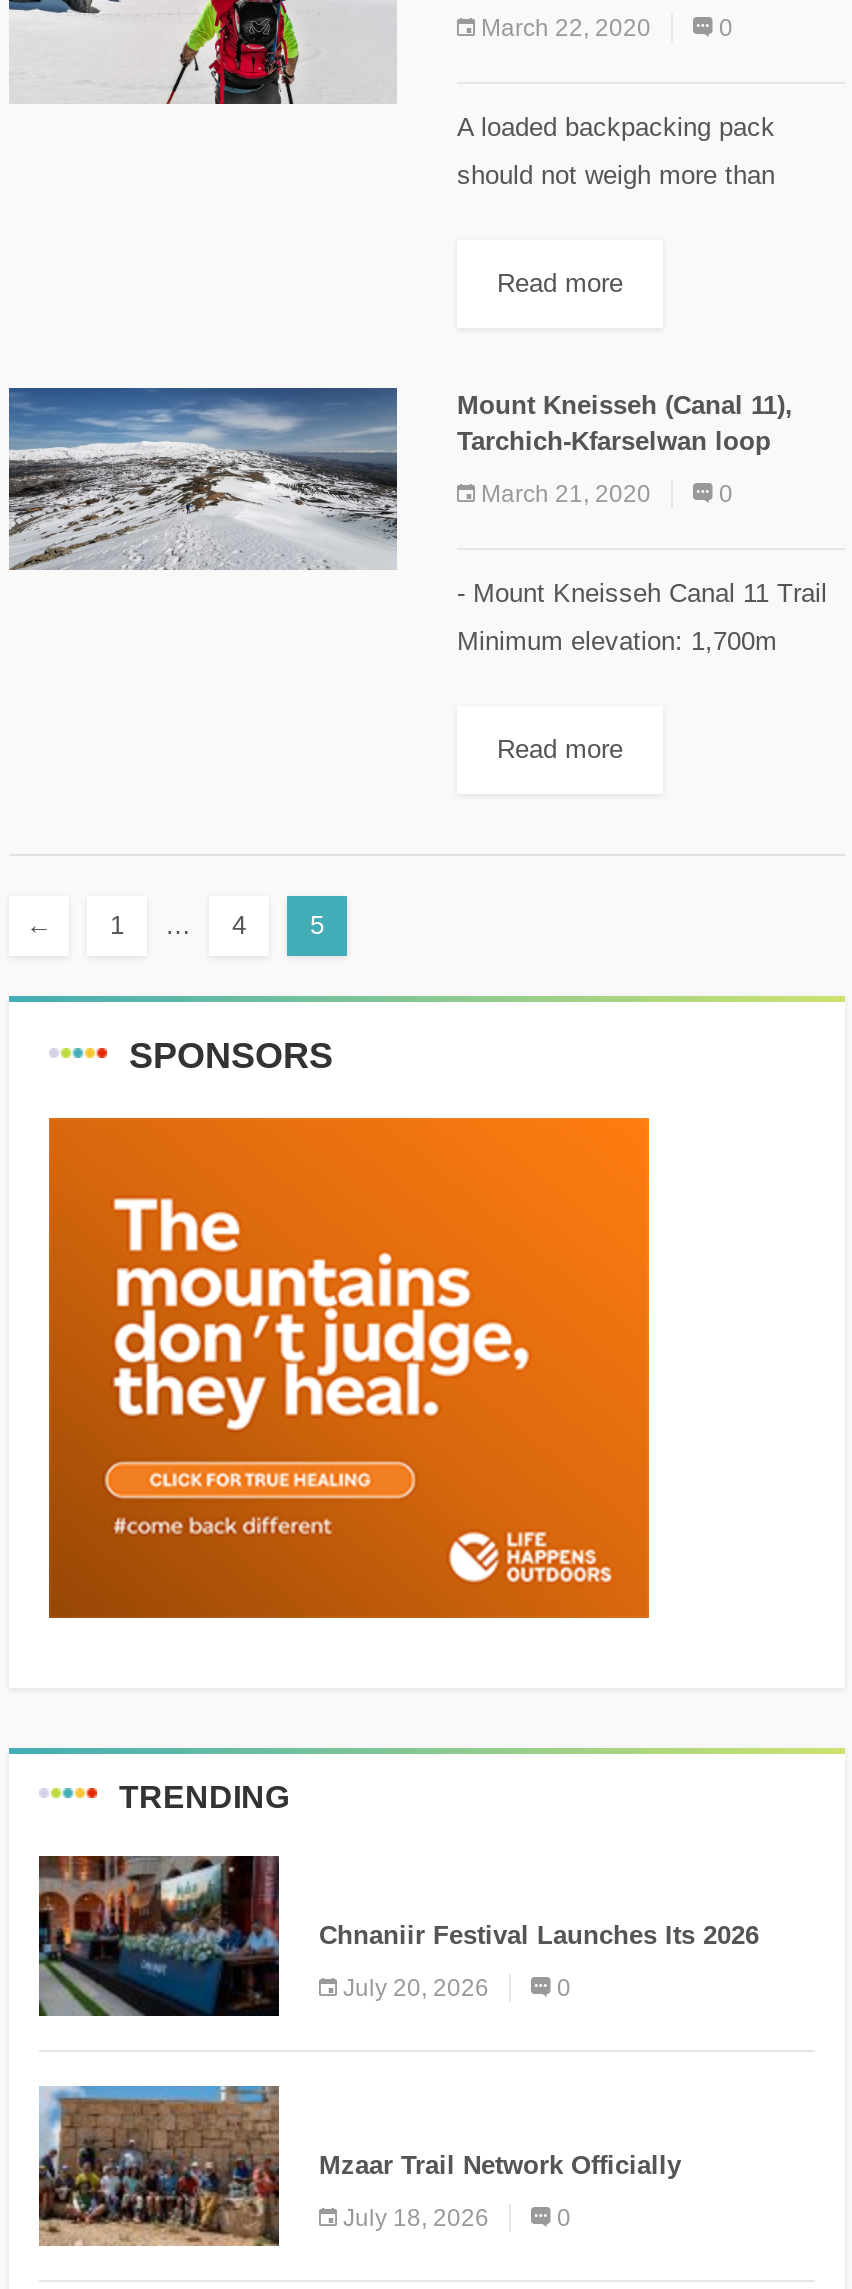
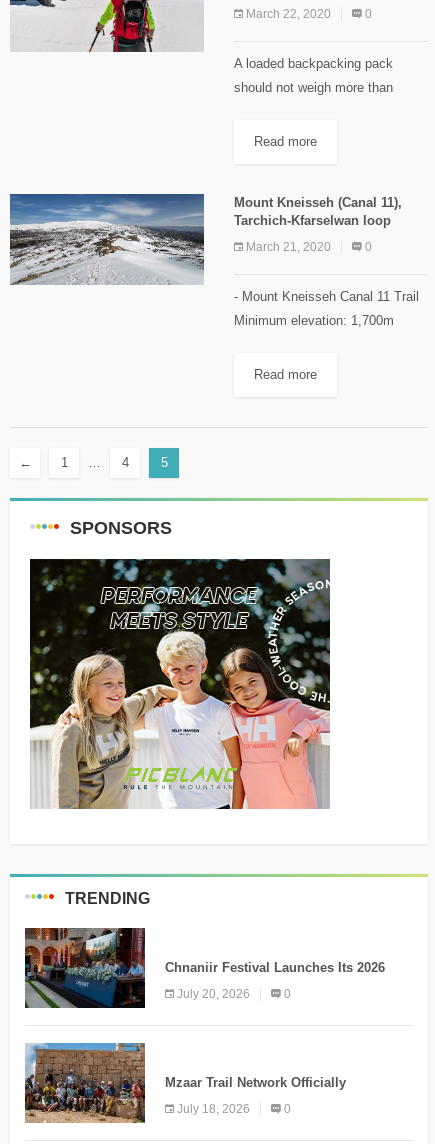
- [image]
+ [image]
